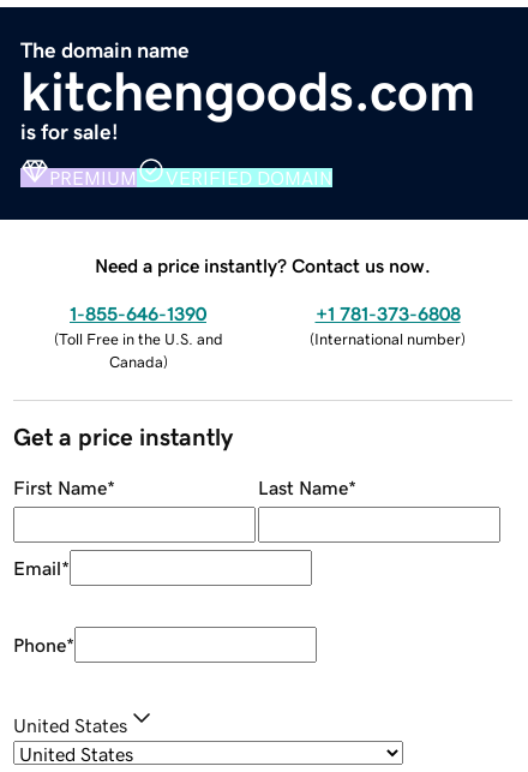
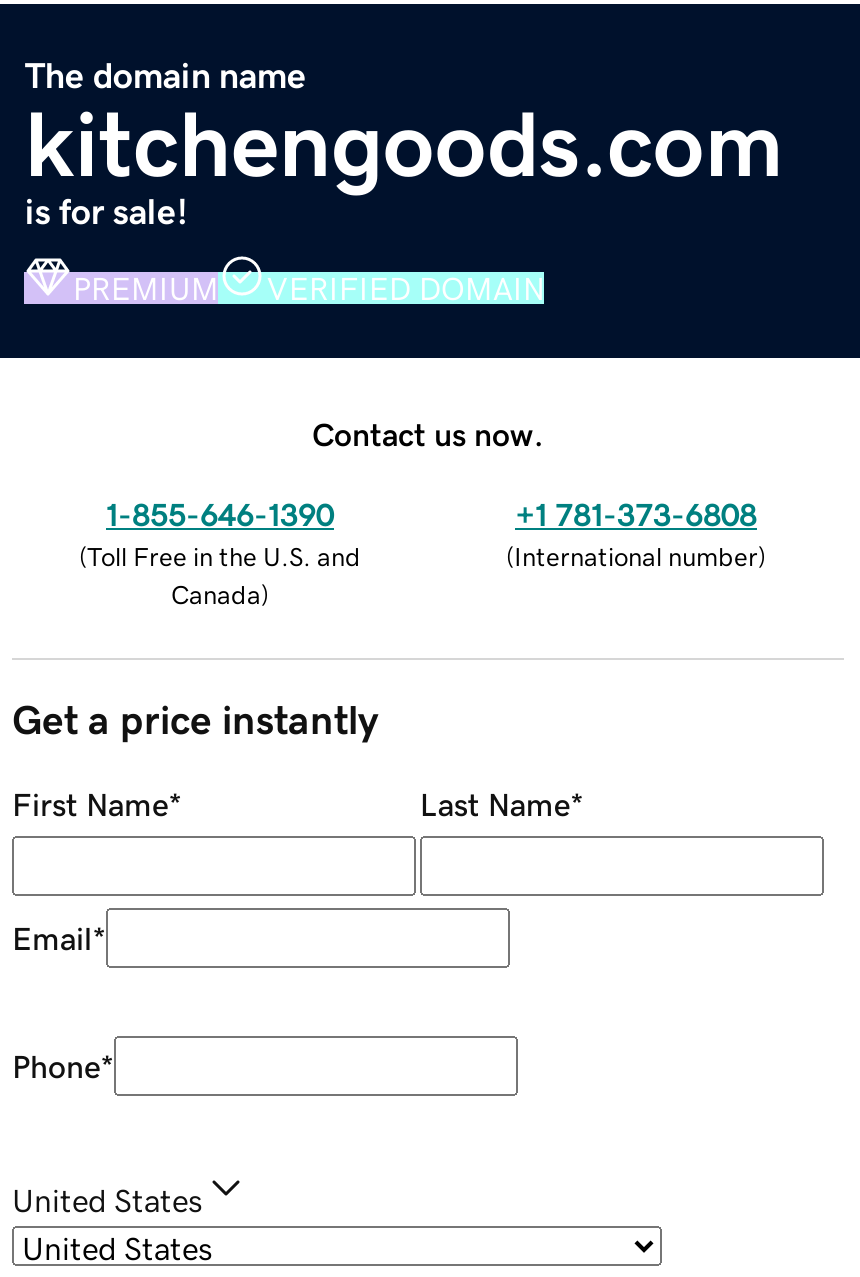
- Need a price instantly? Contact us now.
+ Contact us now.
